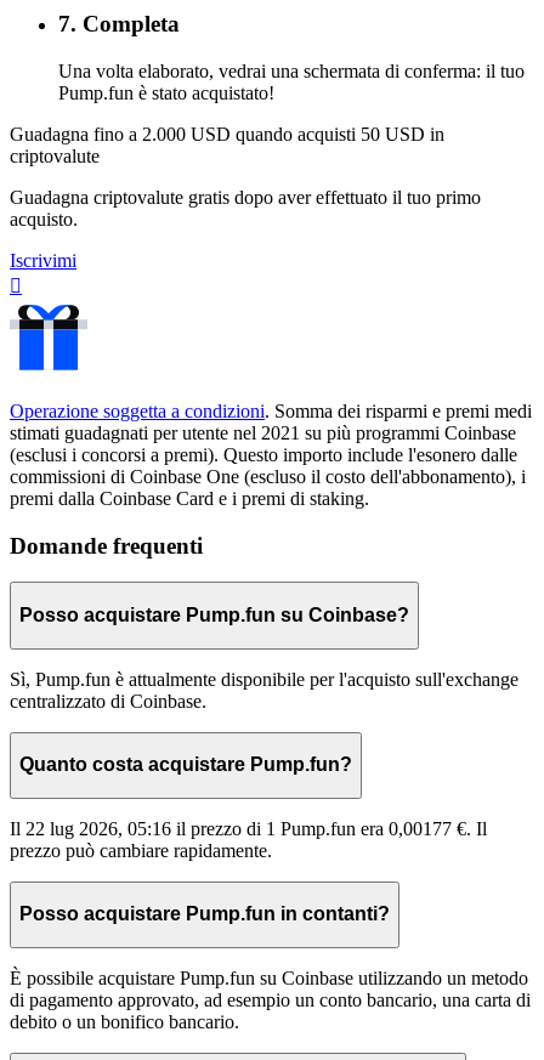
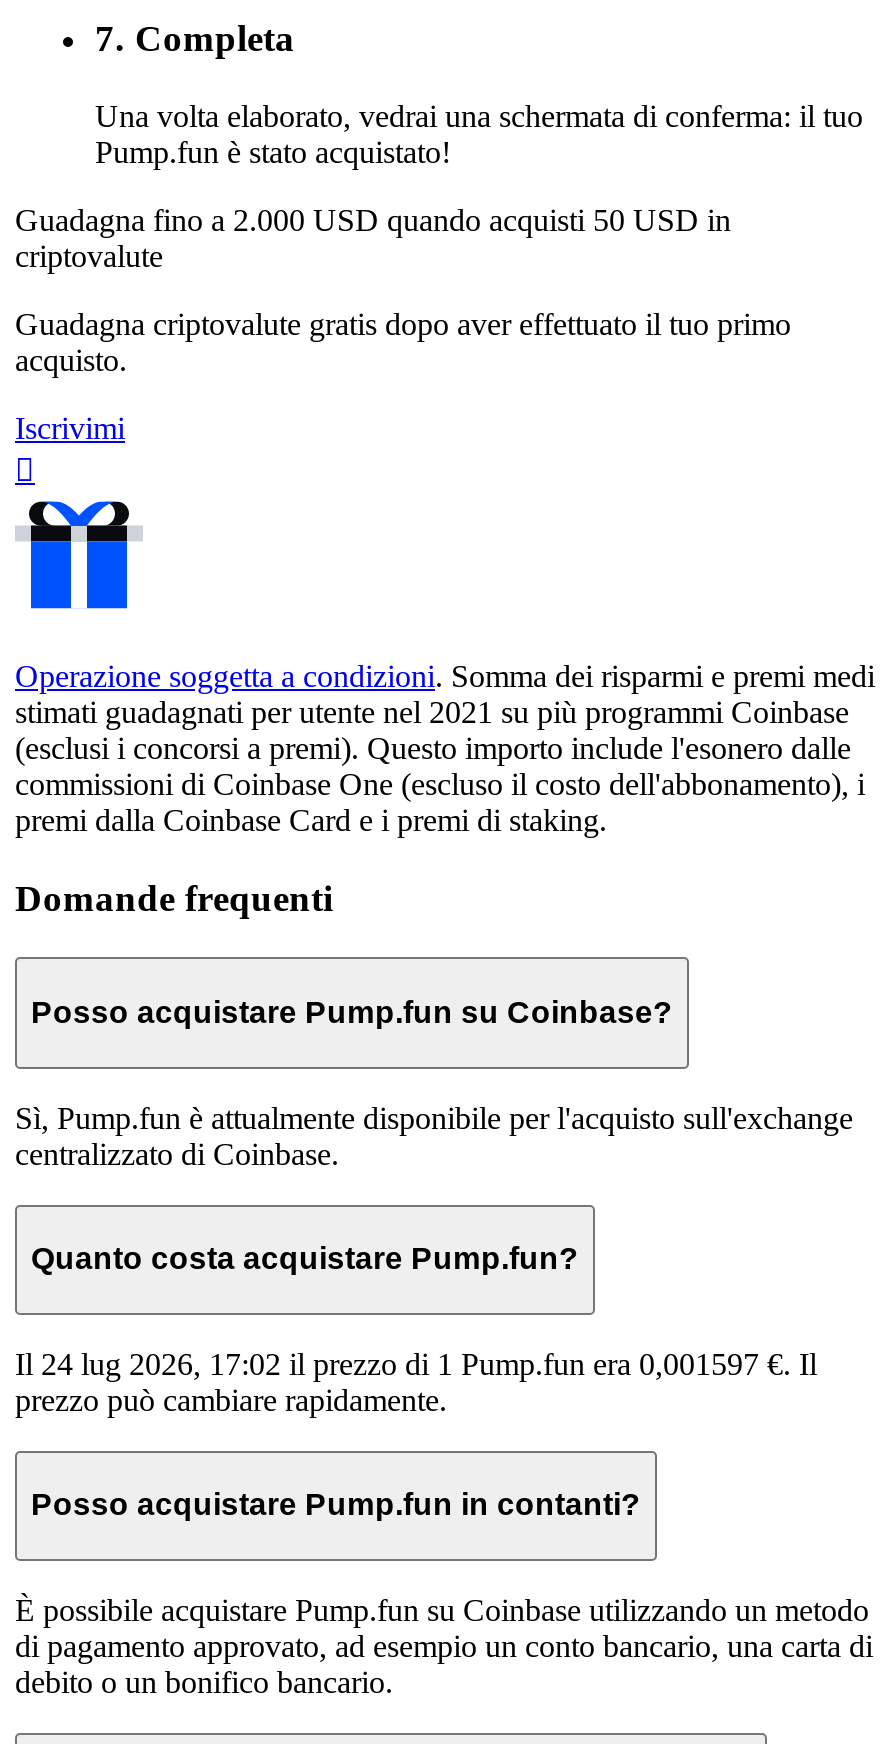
- Il 22 lug 2026, 05:16 il prezzo di 1 Pump.fun era 0,00177 €. Il
+ Il 24 lug 2026, 17:02 il prezzo di 1 Pump.fun era 0,001597 €. Il
